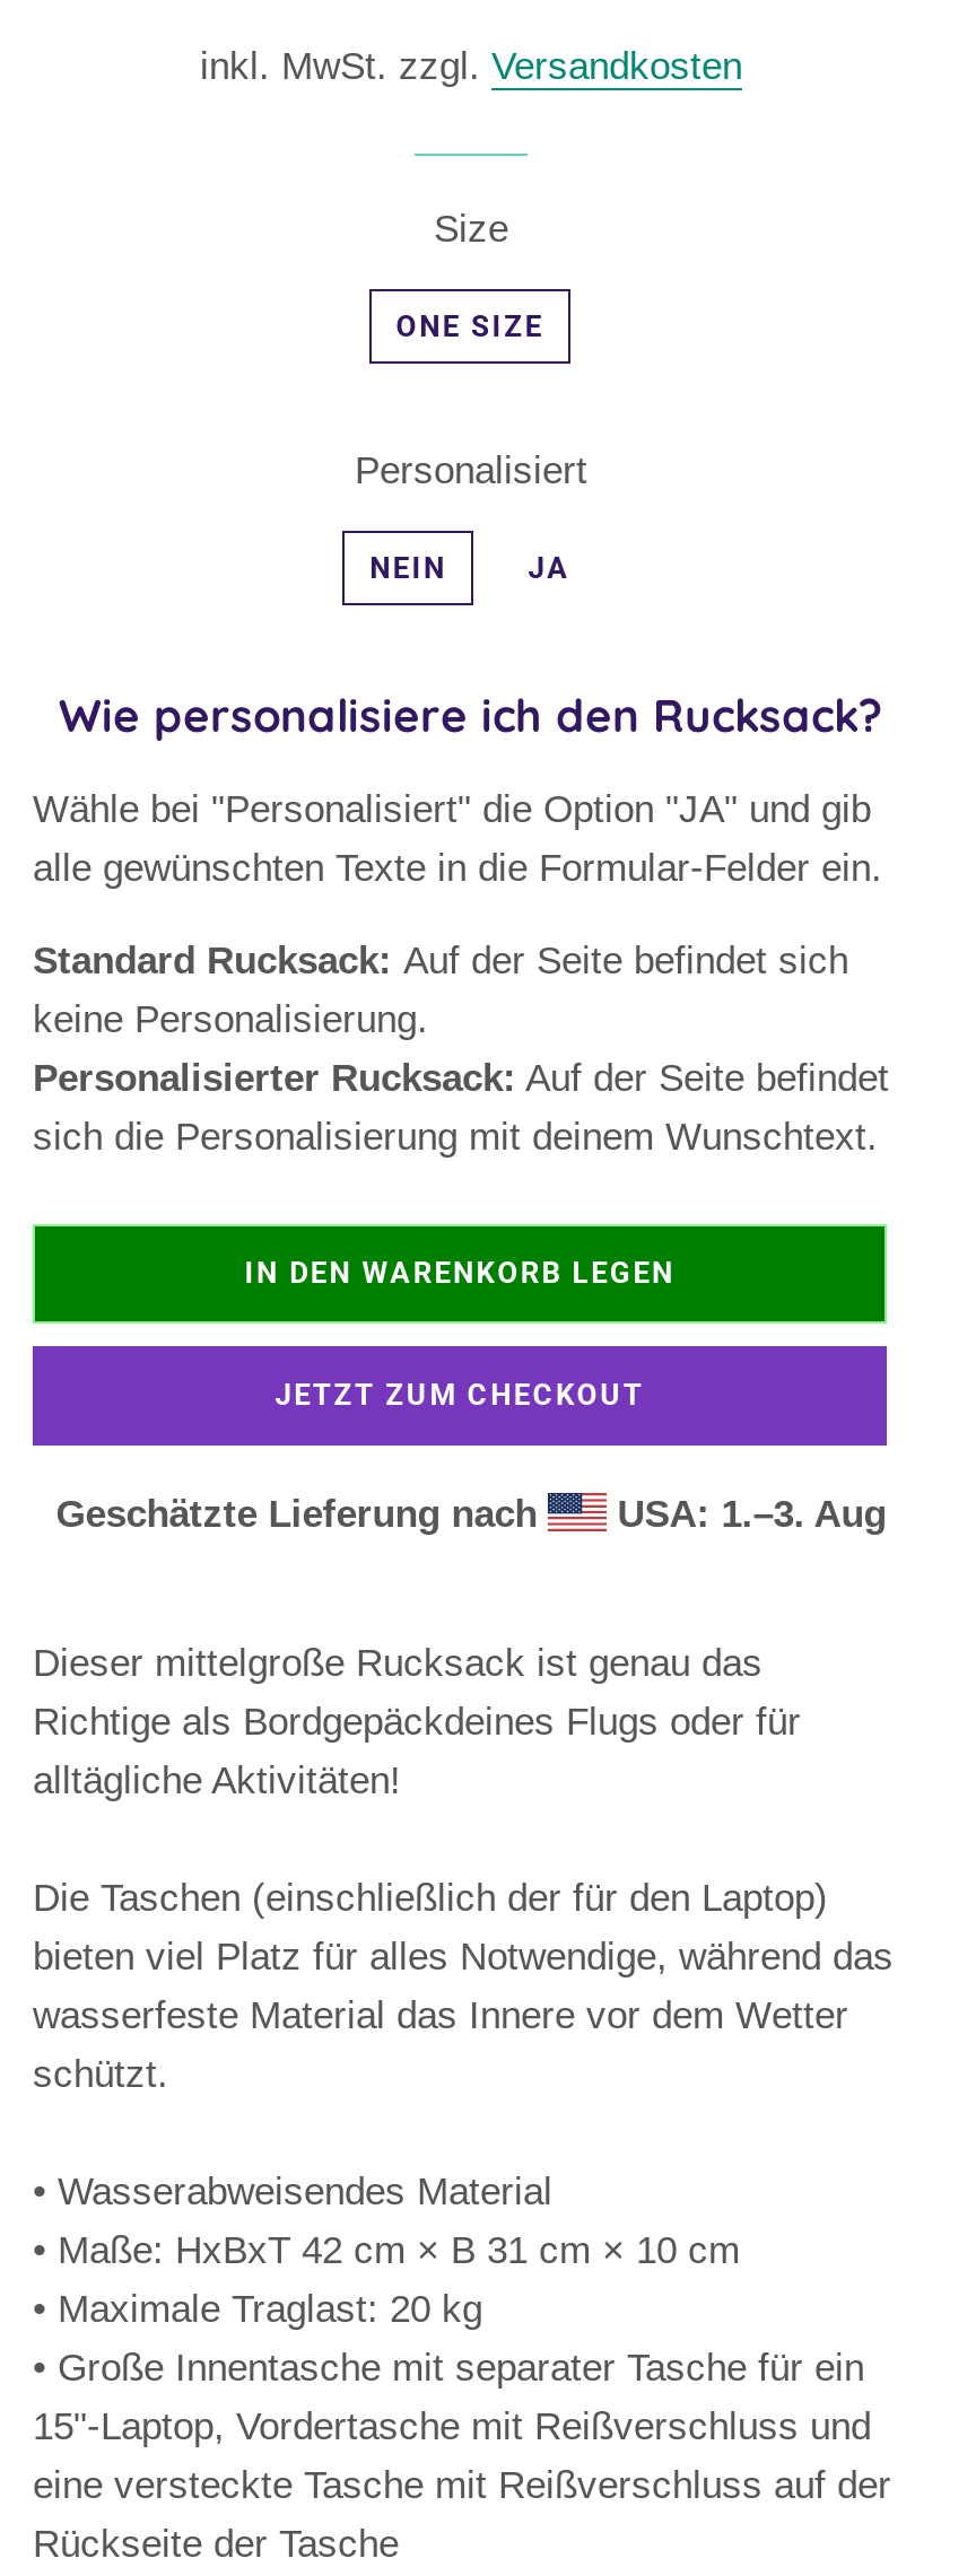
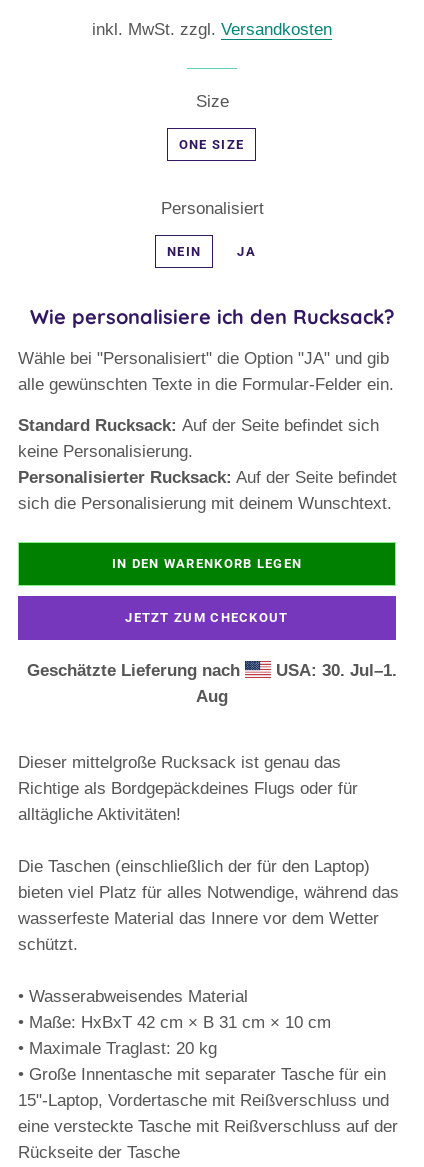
- USA: 1.–3. Aug
+ USA: 30. Jul–1.
+ Aug
